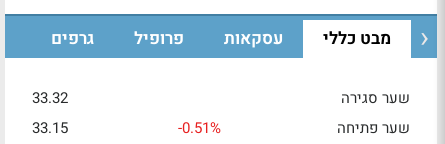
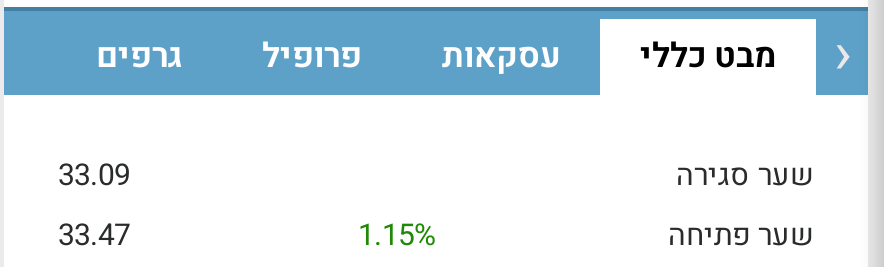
- 33.32
+ 33.09

- 33.15
+ 33.47

- -0.51%
+ 1.15%
